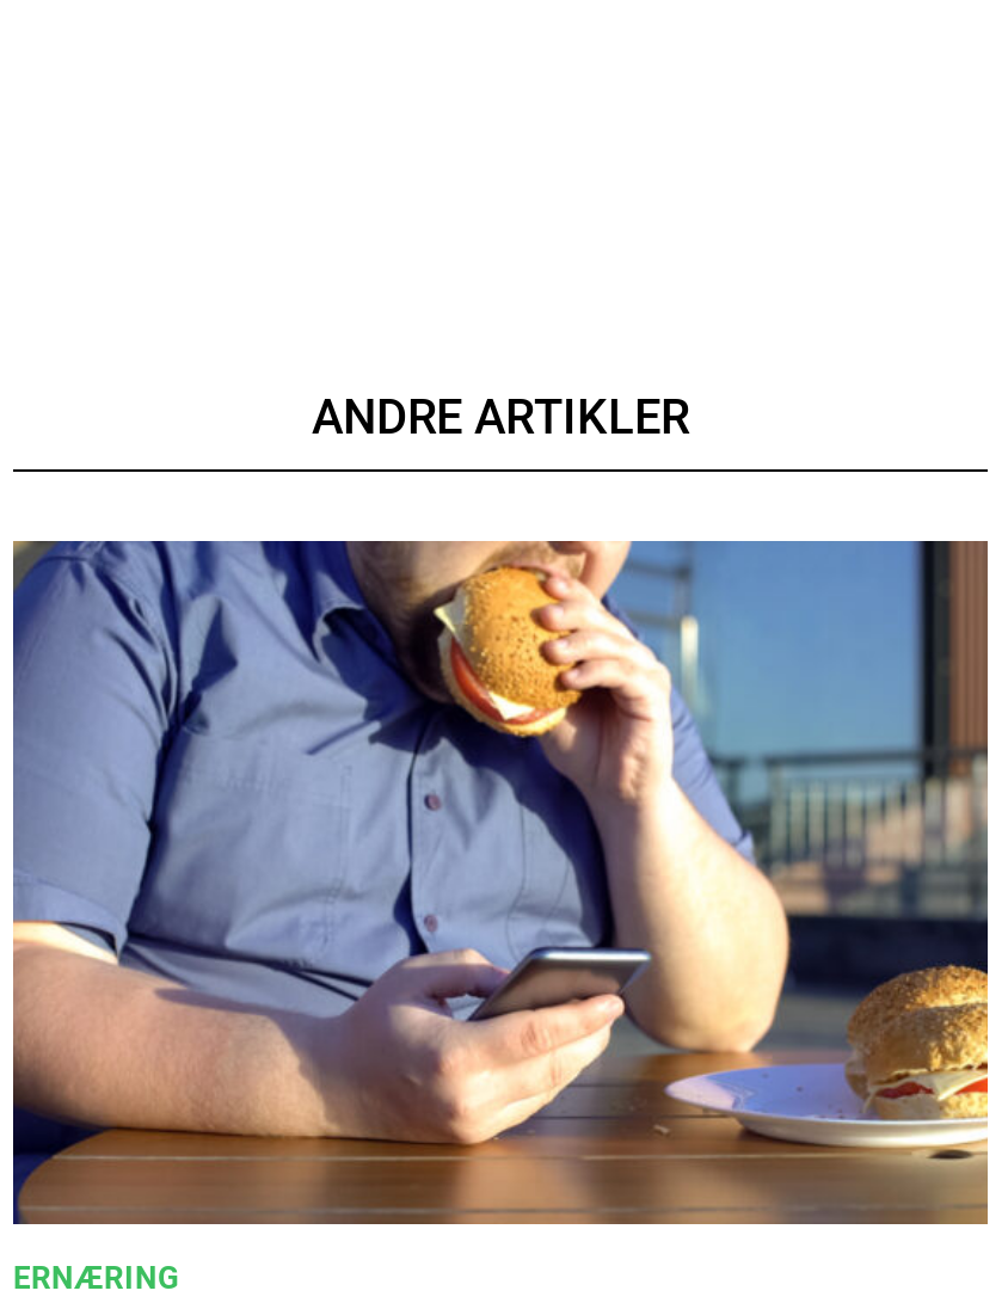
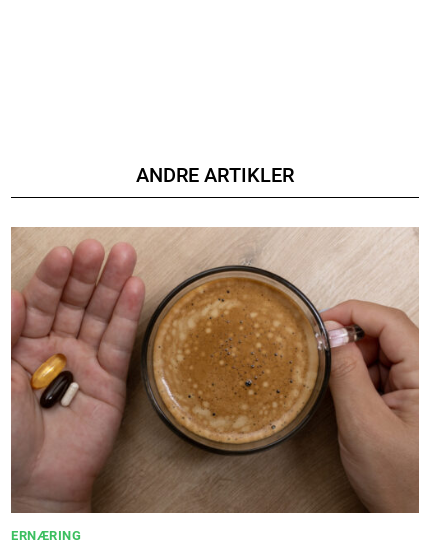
- [image]
+ [image]
